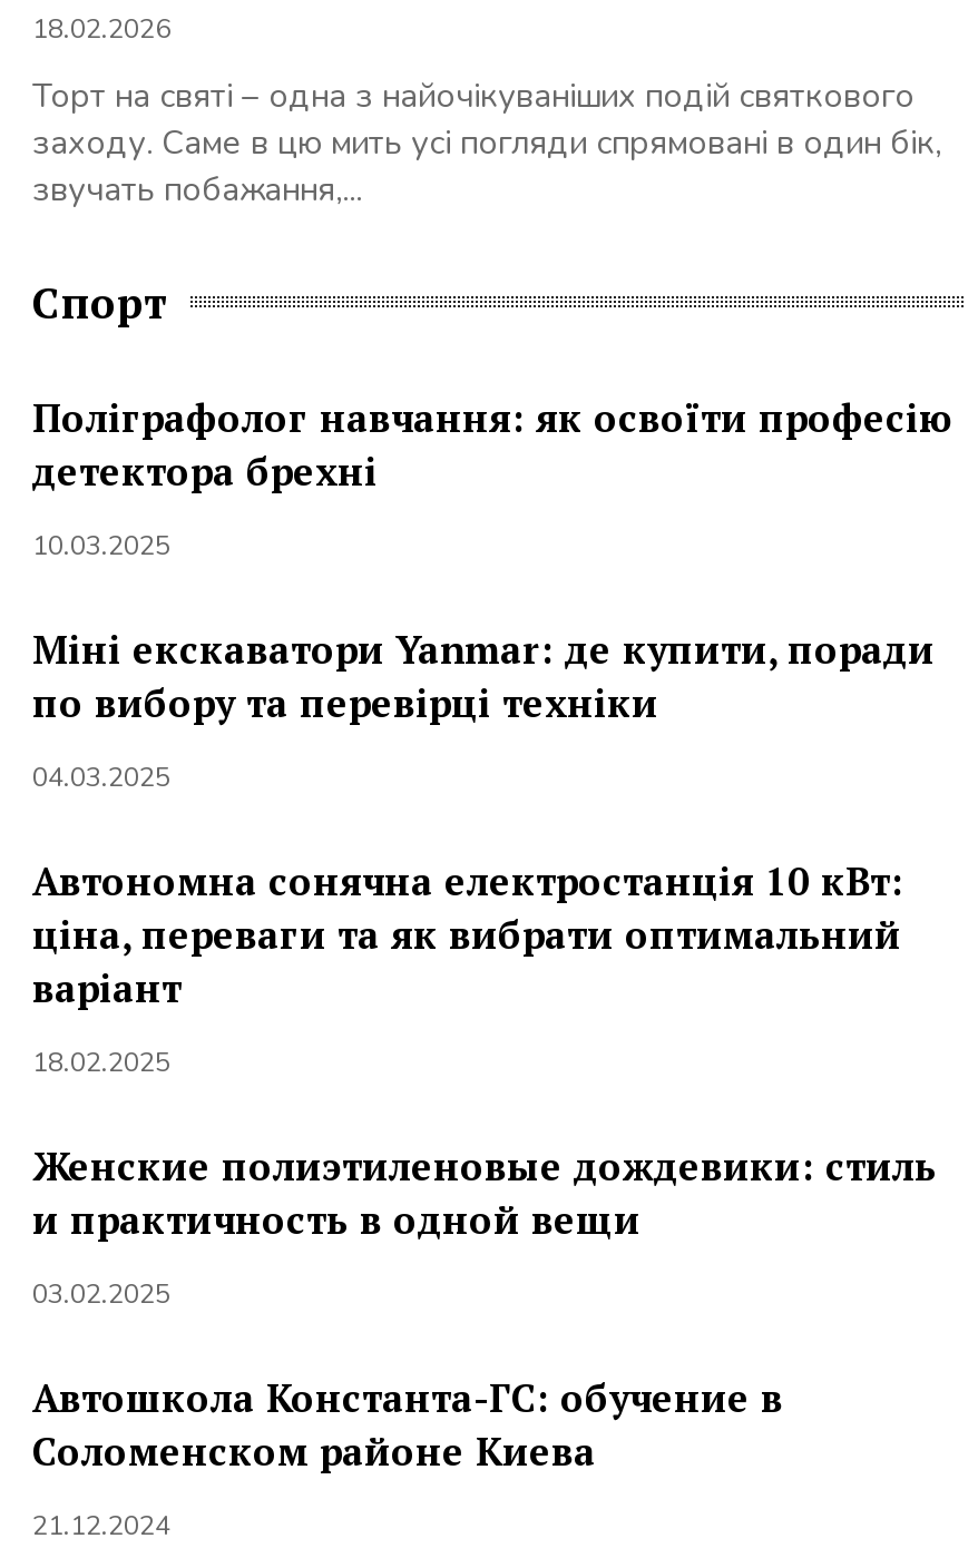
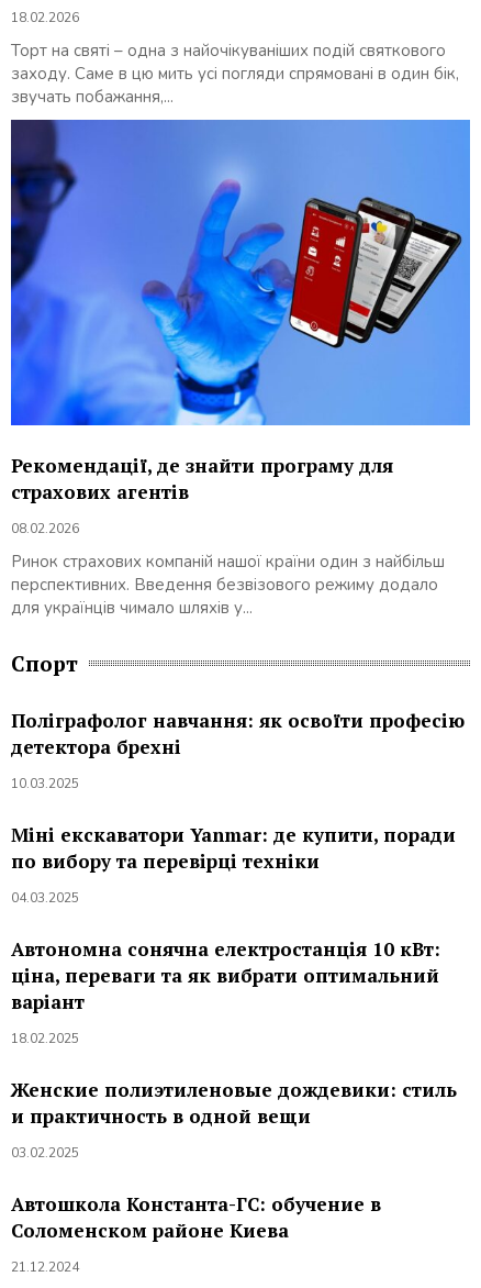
+ [image]
+ Рекомендації, де знайти програму для
+ страхових агентів
+ 08.02.2026
+ Ринок страхових компаній нашої країни один з найбільш
+ перспективних. Введення безвізового режиму додало
+ для українців чимало шляхів у...
